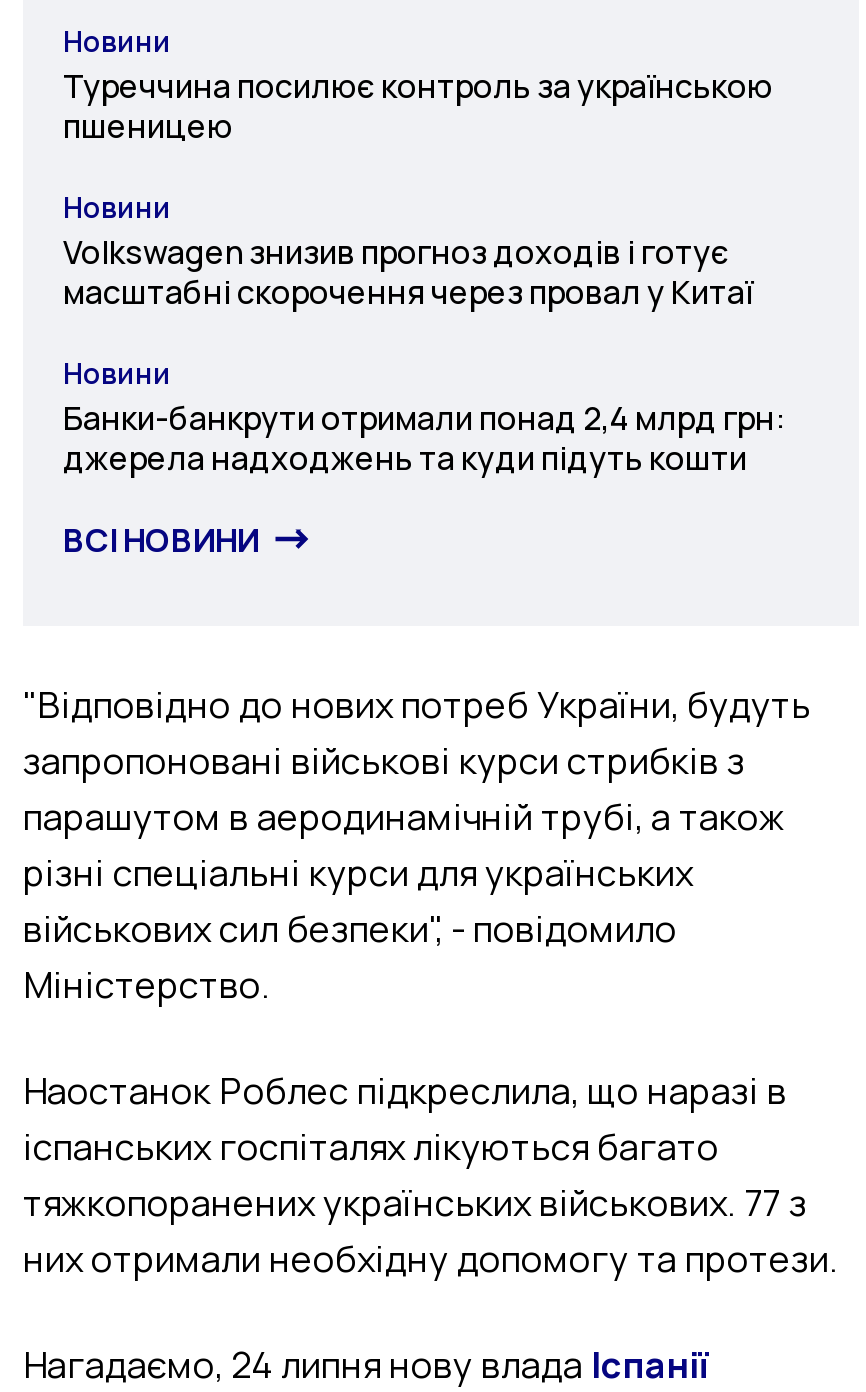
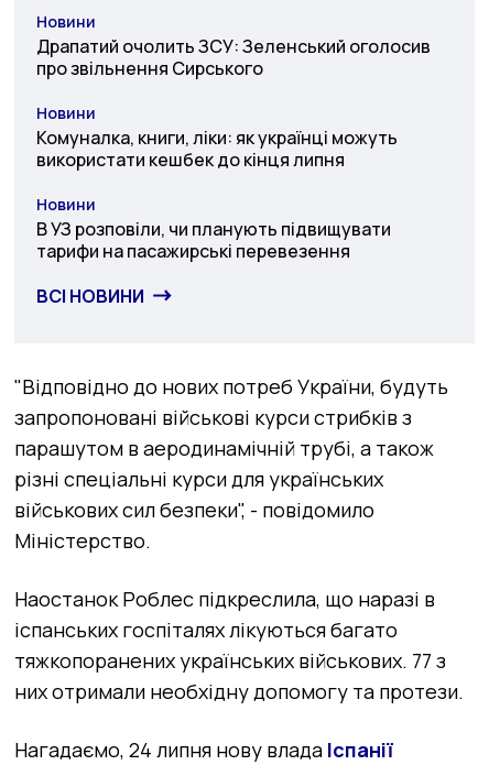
- Туреччина посилює контроль за українською
- пшеницею
+ Драпатий очолить ЗСУ: Зеленський оголосив
+ про звільнення Сирського

- Volkswagen знизив прогноз доходів і готує
- масштабні скорочення через провал у Китаї
+ Комуналка, книги, ліки: як українці можуть
+ використати кешбек до кінця липня

- Банки-банкрути отримали понад 2,4 млрд грн:
- джерела надходжень та куди підуть кошти
+ В УЗ розповіли, чи планують підвищувати
+ тарифи на пасажирські перевезення
